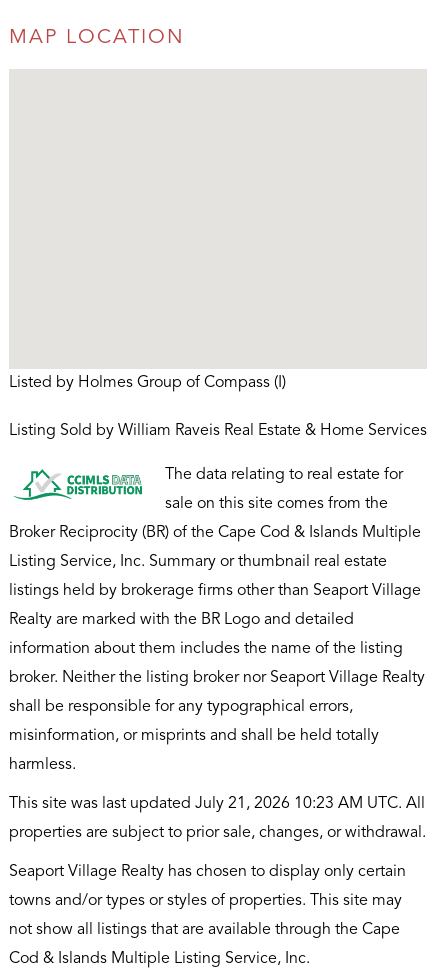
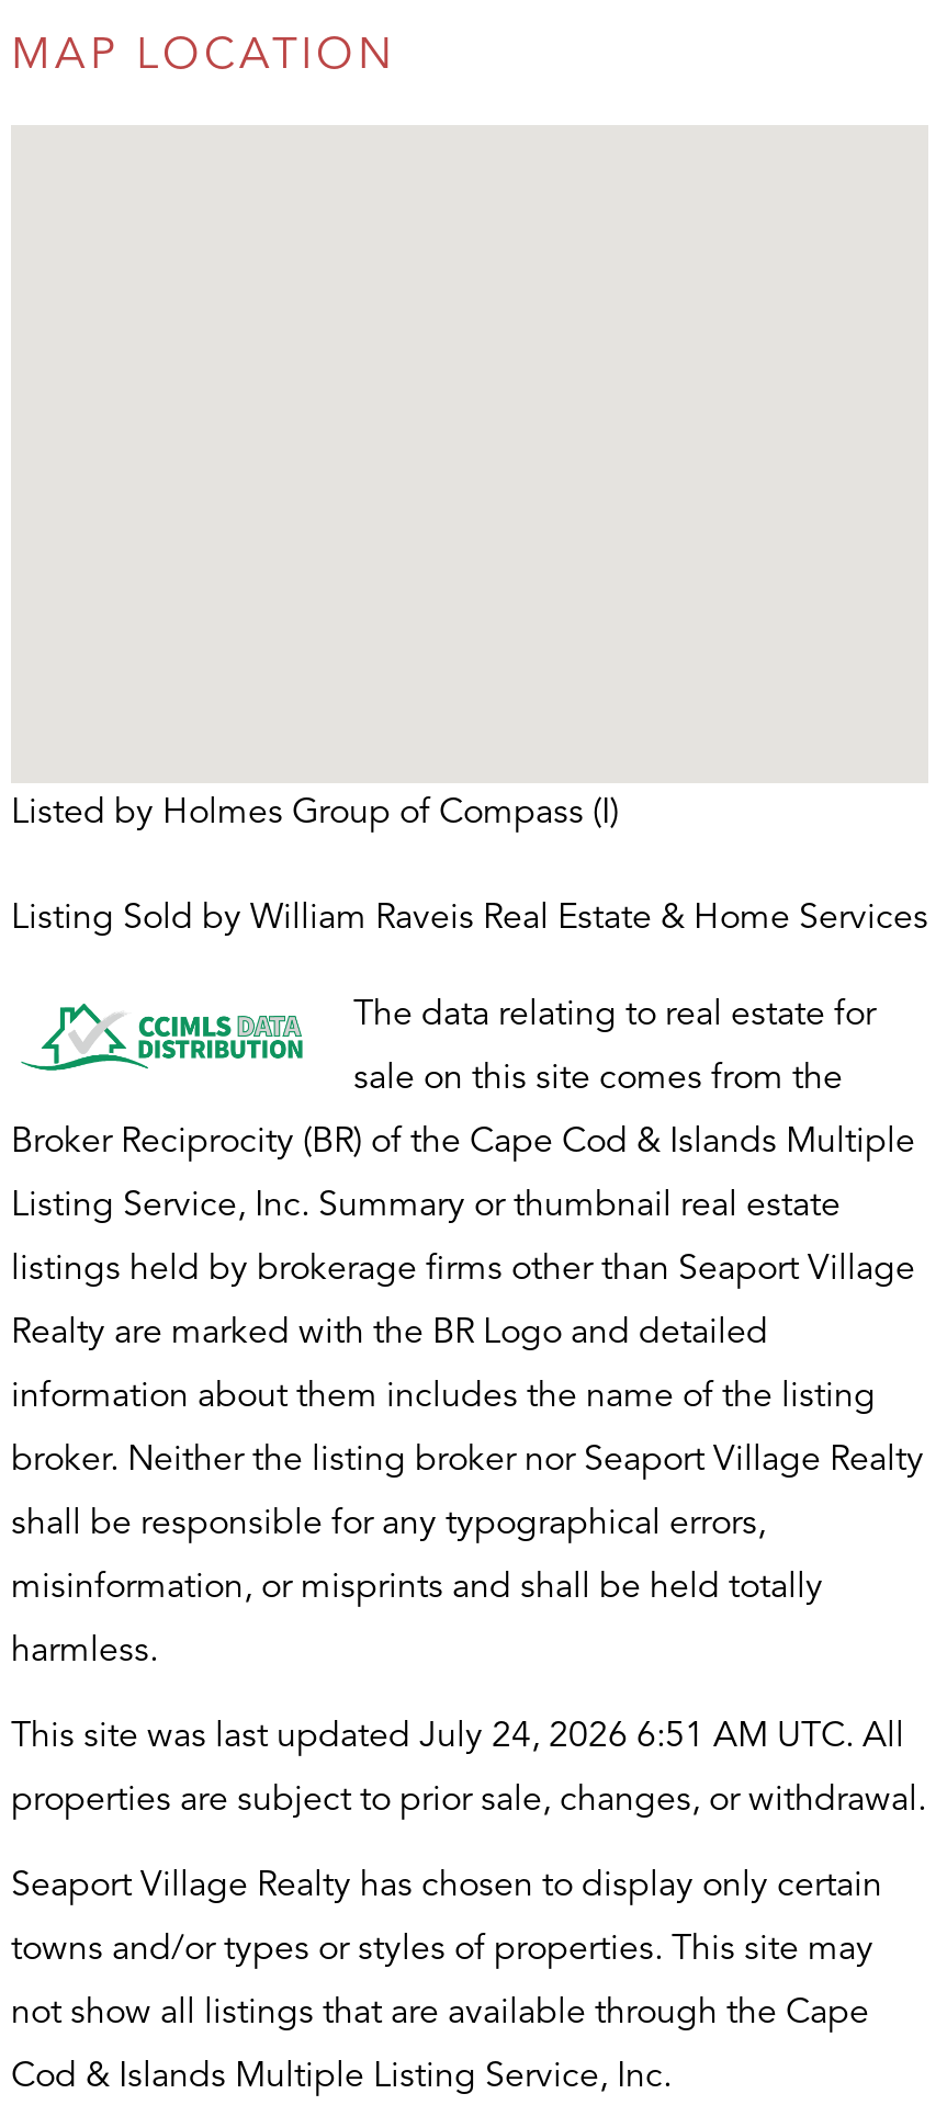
- This site was last updated July 21, 2026 10:23 AM UTC. All
+ This site was last updated July 24, 2026 6:51 AM UTC. All
